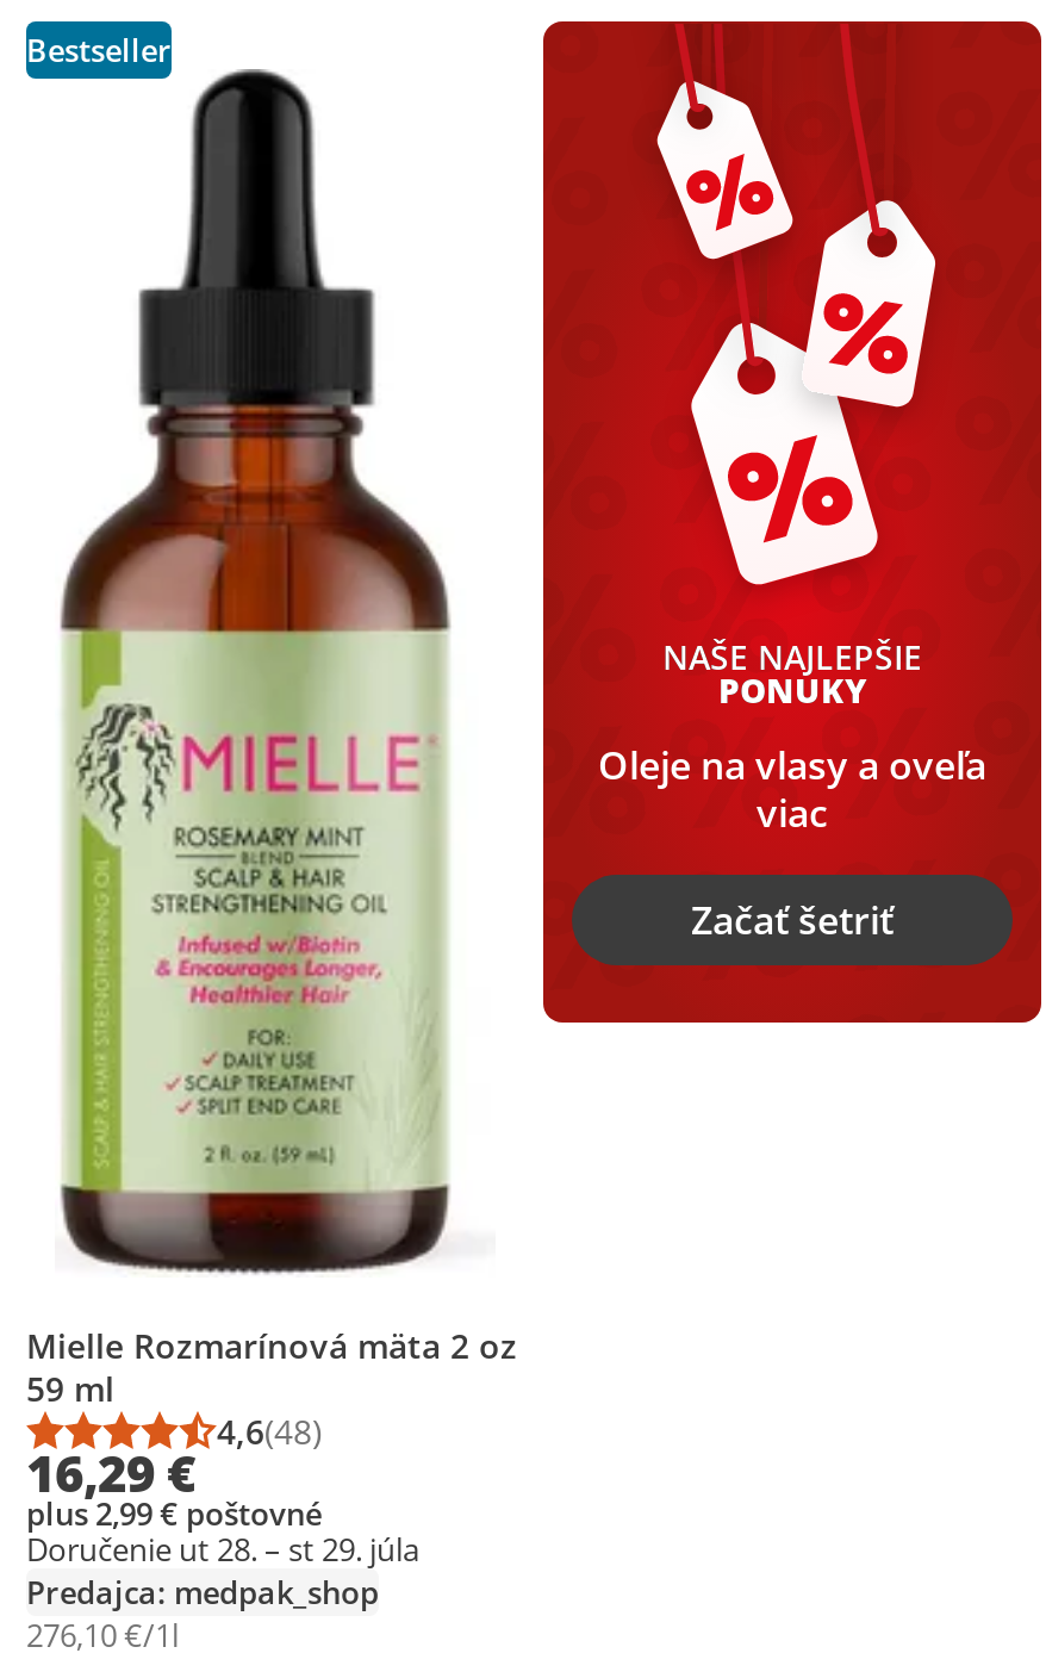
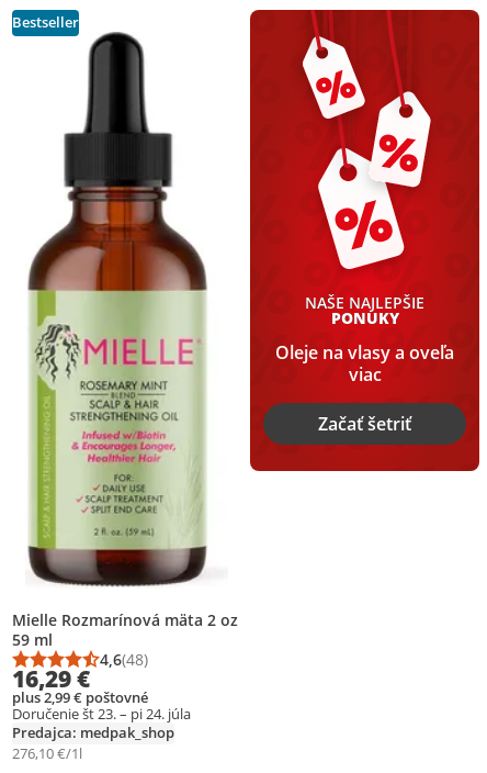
- Doručenie ut 28. – st 29. júla
+ Doručenie št 23. – pi 24. júla
